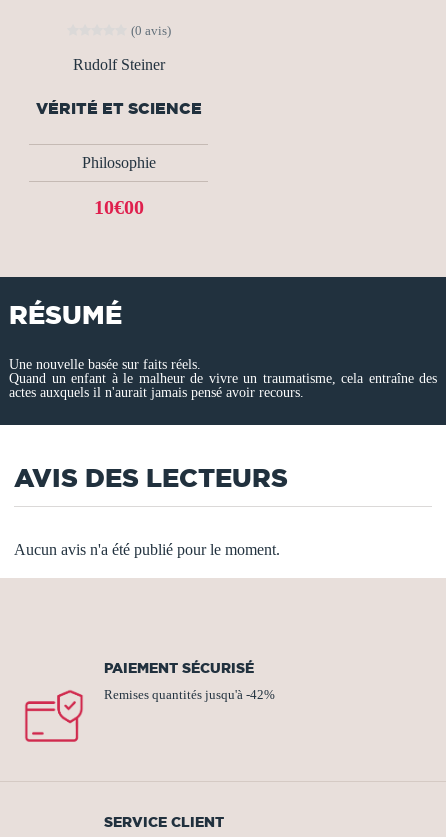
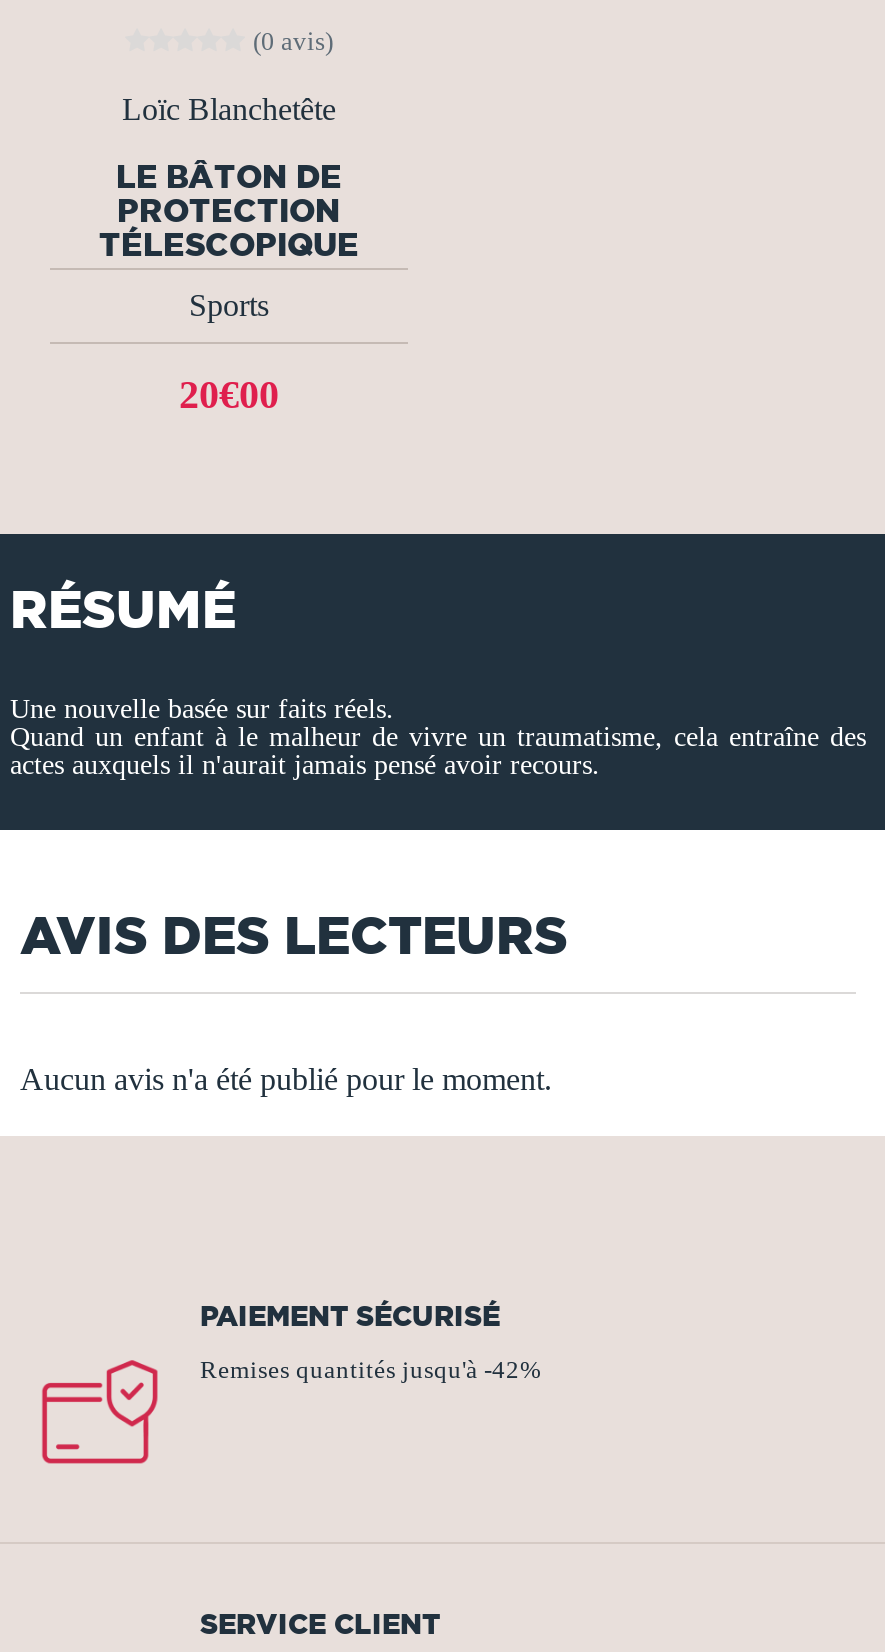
- Rudolf Steiner
+ Loïc Blanchetête

- VÉRITÉ ET SCIENCE
+ LE BÂTON DE
+ PROTECTION
+ TÉLESCOPIQUE

- Philosophie
+ Sports

- 10€00
+ 20€00
